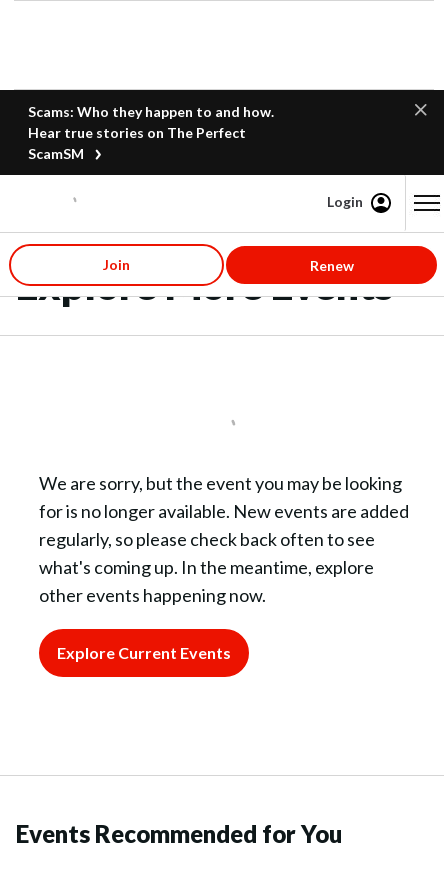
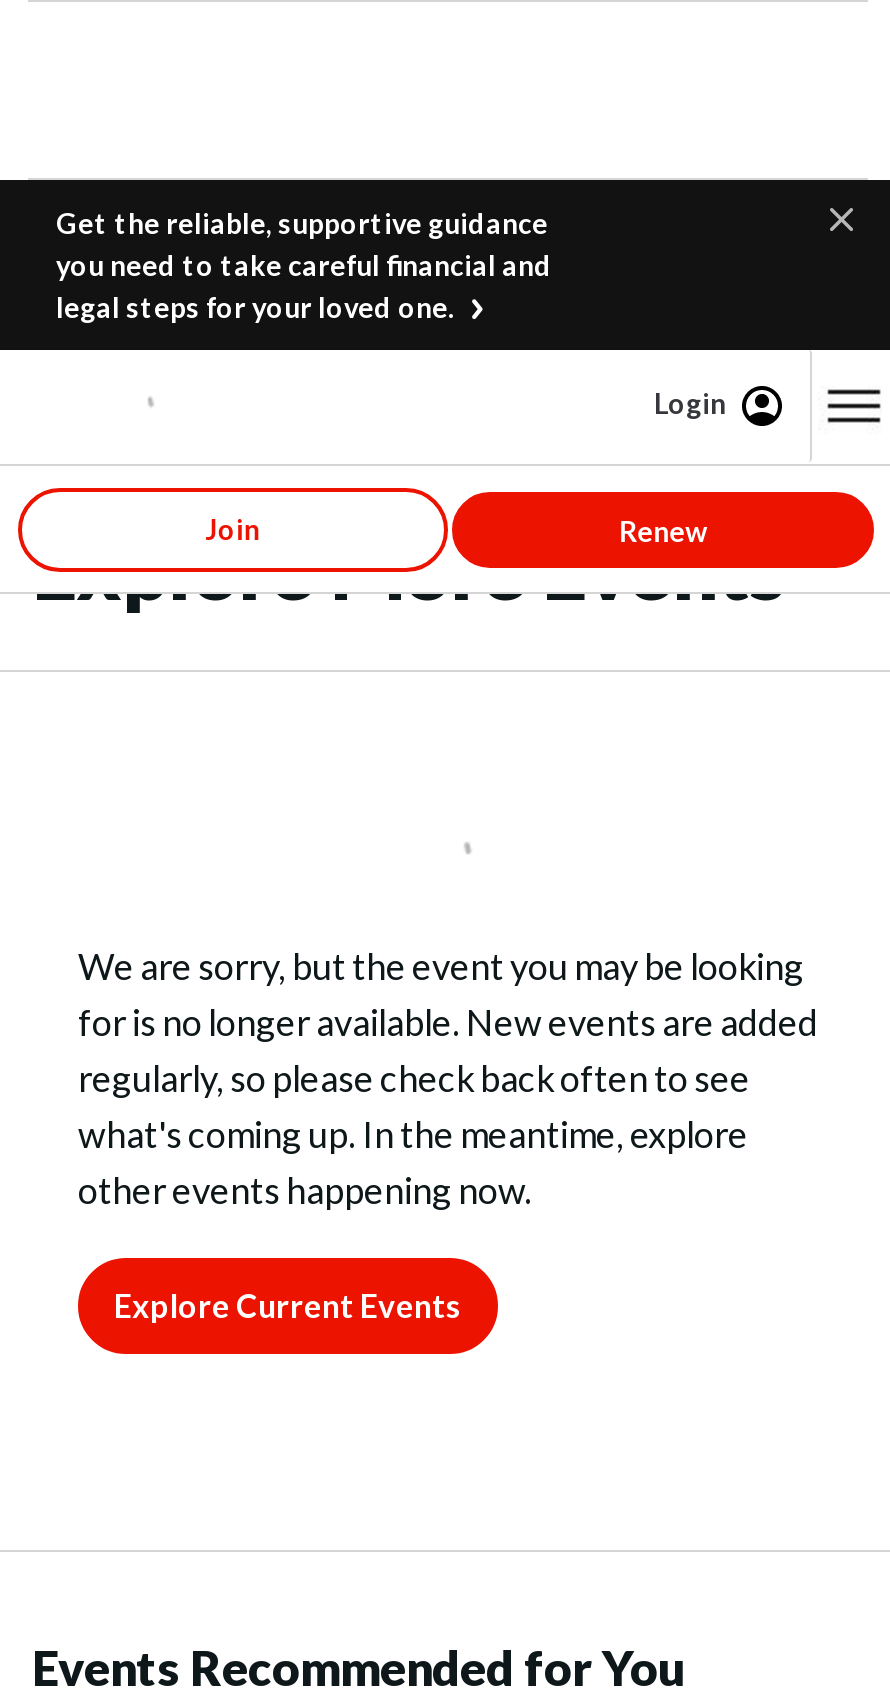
- Scams: Who they happen to and how.
- Hear true stories on The Perfect
- ScamSM
+ Get the reliable, supportive guidance
+ you need to take careful financial and
+ legal steps for your loved one.
